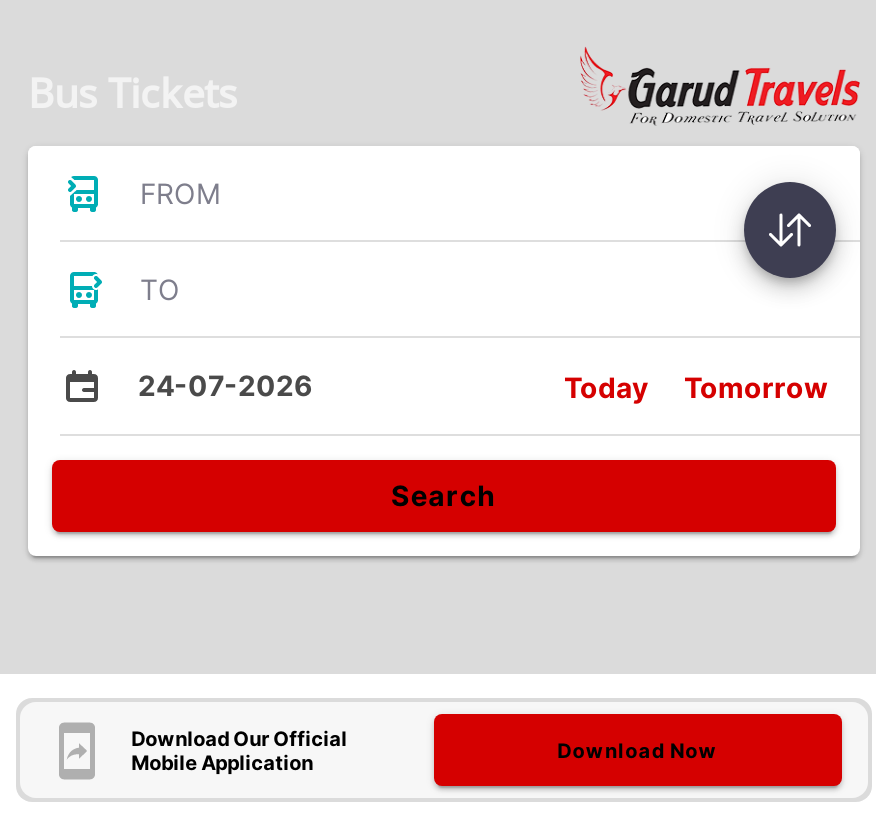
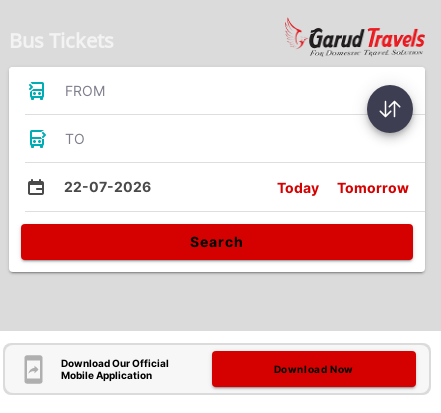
- 24-07-2026
+ 22-07-2026
